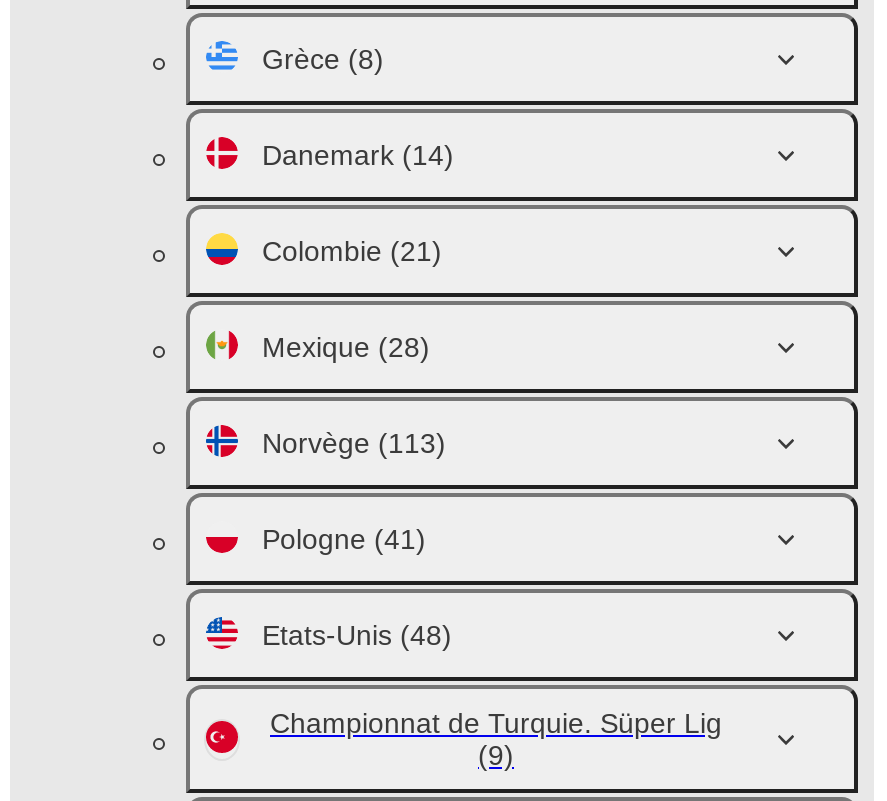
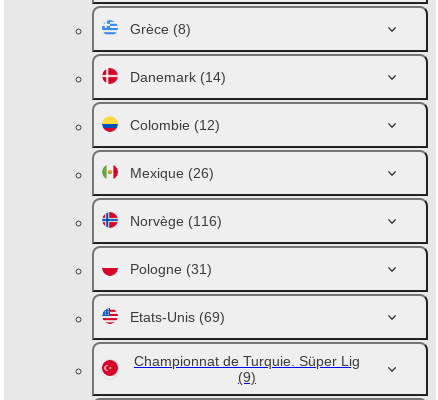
- Colombie (21)
+ Colombie (12)

- Mexique (28)
+ Mexique (26)

- Norvège (113)
+ Norvège (116)

- Pologne (41)
+ Pologne (31)

- Etats-Unis (48)
+ Etats-Unis (69)
